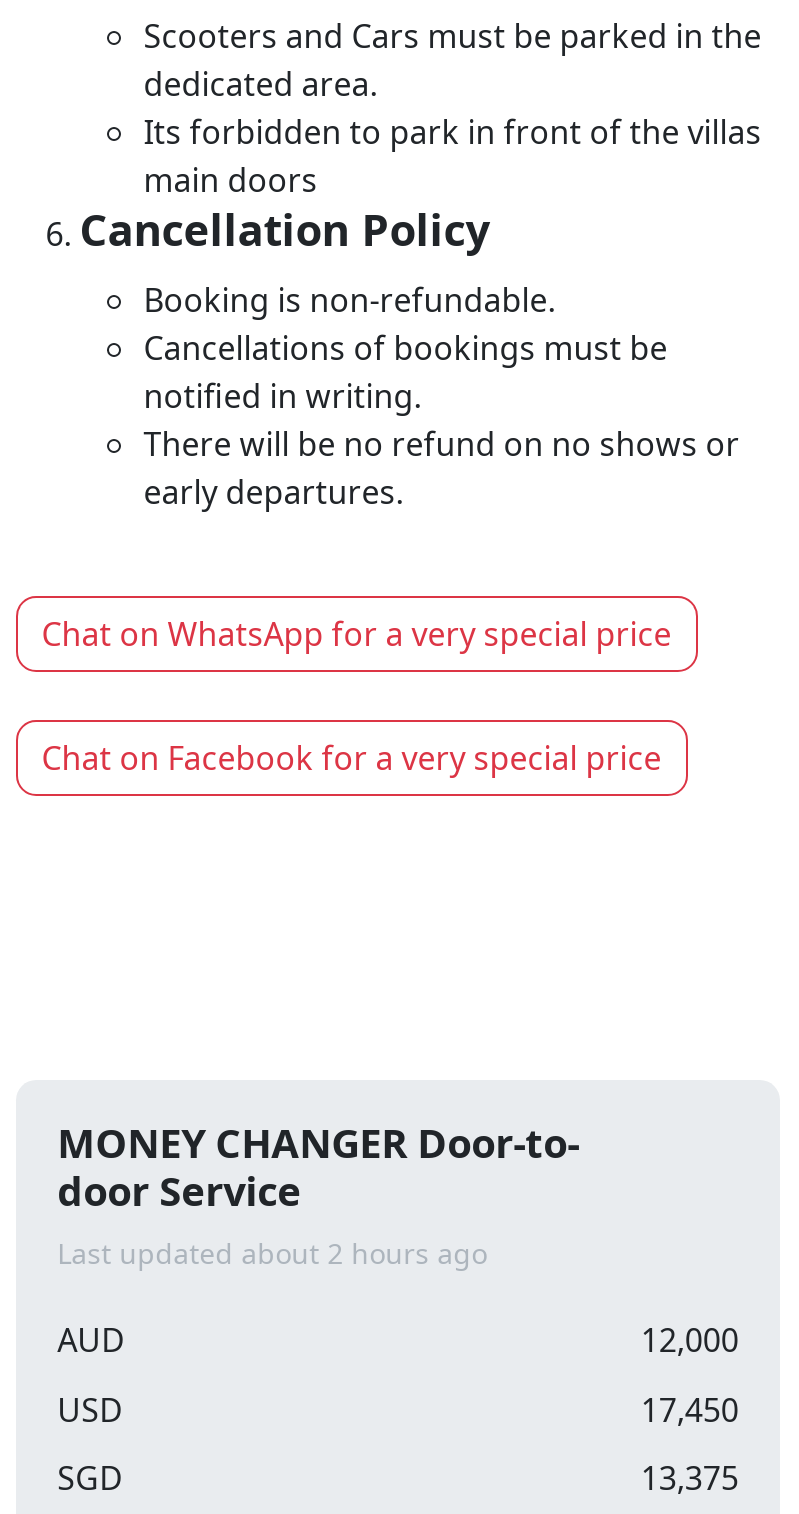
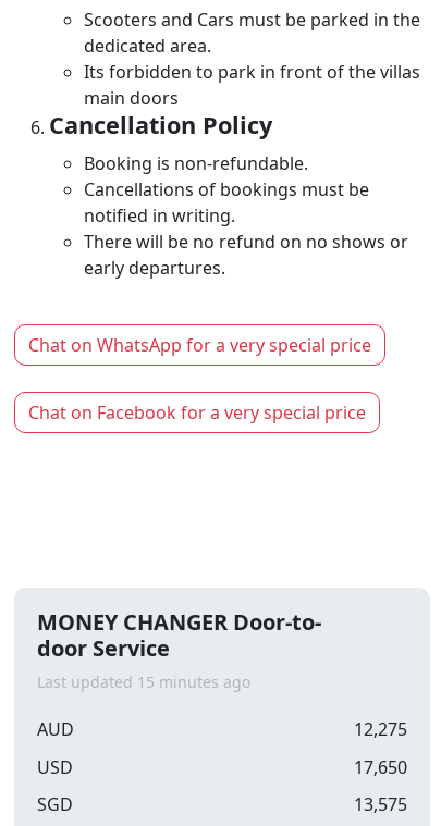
- Last updated about 2 hours ago
+ Last updated 15 minutes ago

- 12,000
+ 12,275

- 17,450
+ 17,650

- 13,375
+ 13,575
